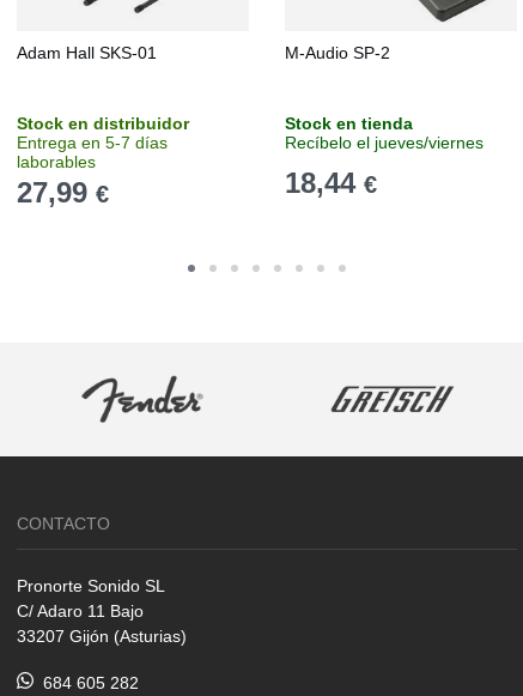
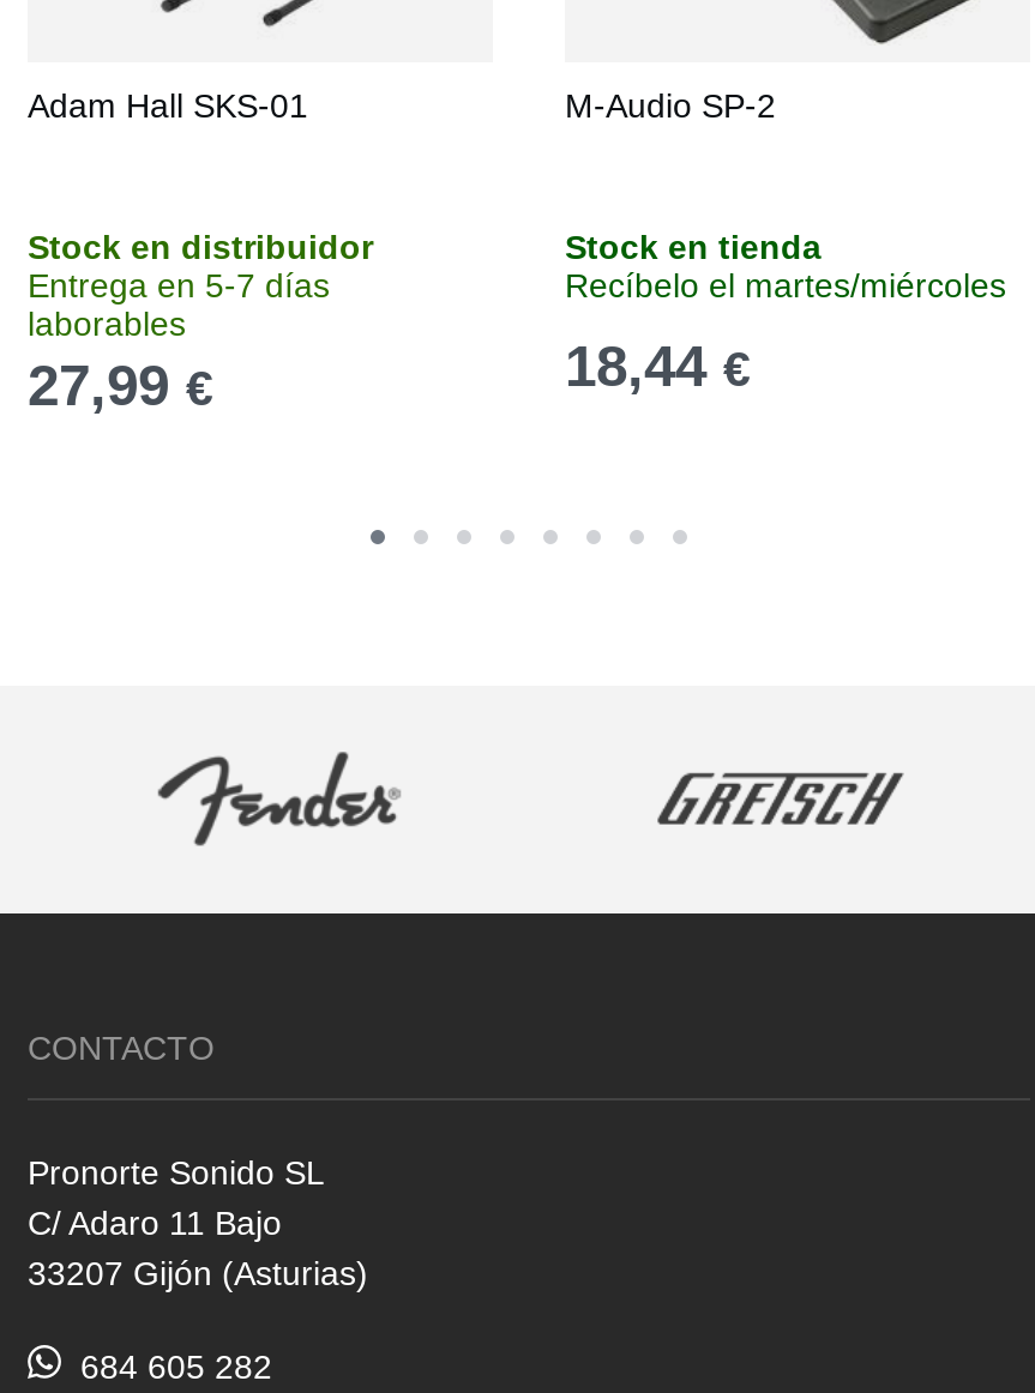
- Recíbelo el jueves/viernes
+ Recíbelo el martes/miércoles
